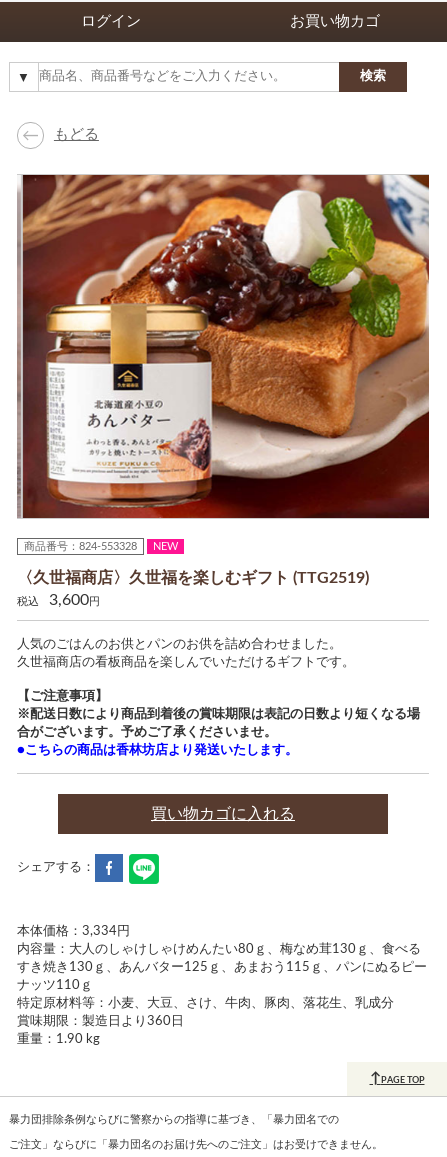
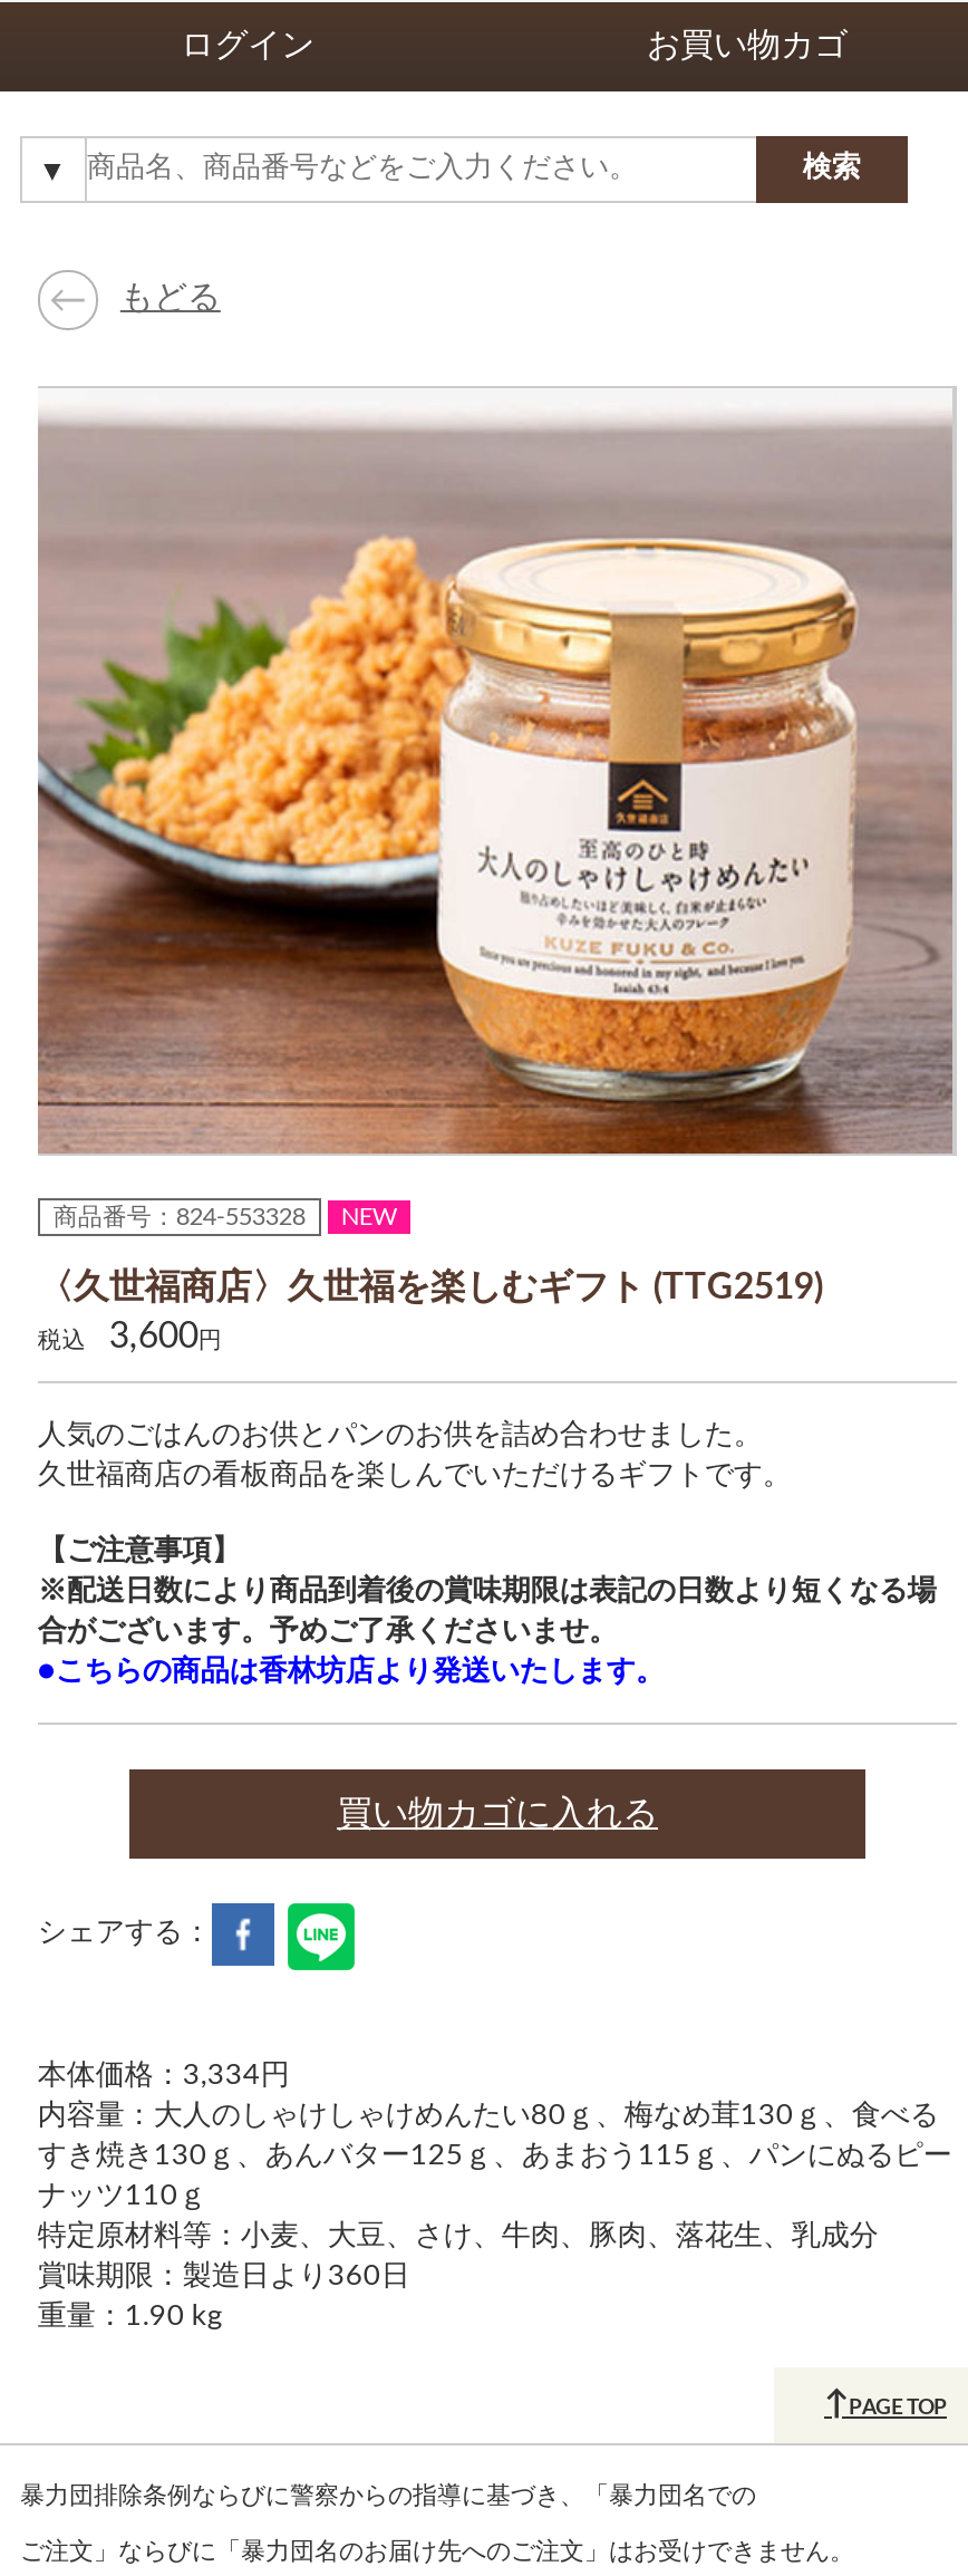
- [image]
+ [image]
